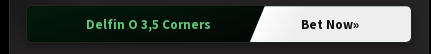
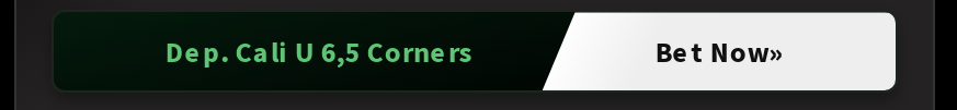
- Delfin O 3,5 Corners
+ Dep. Cali U 6,5 Corners
